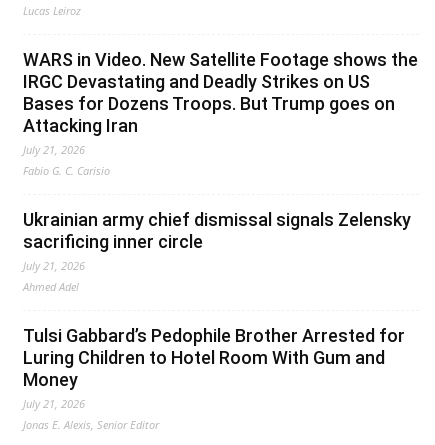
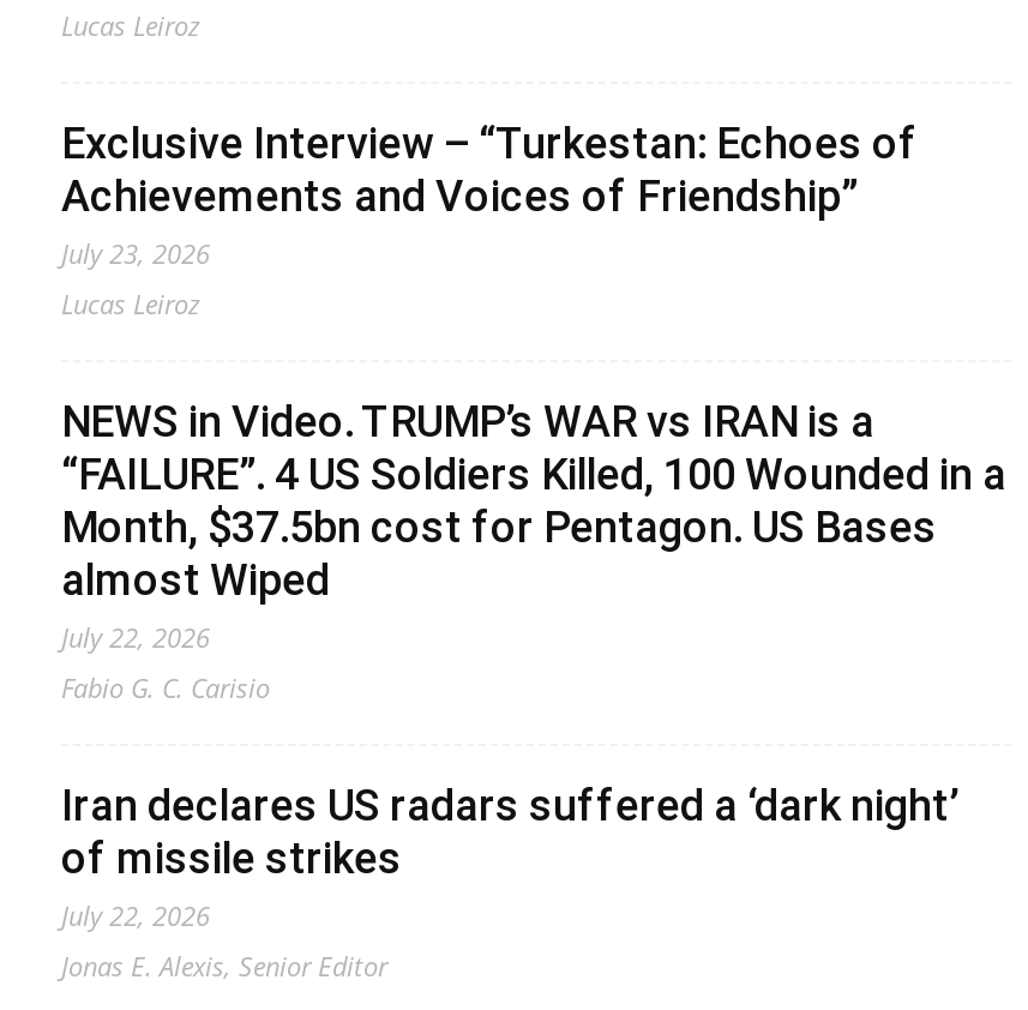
- WARS in Video. New Satellite Footage shows the
- IRGC Devastating and Deadly Strikes on US
- Bases for Dozens Troops. But Trump goes on
- Attacking Iran
- July 21, 2026
+ Exclusive Interview – “Turkestan: Echoes of
+ Achievements and Voices of Friendship”
+ July 23, 2026
+ Lucas Leiroz
+ NEWS in Video. TRUMP’s WAR vs IRAN is a
+ “FAILURE”. 4 US Soldiers Killed, 100 Wounded in a
+ Month, $37.5bn cost for Pentagon. US Bases
+ almost Wiped
+ July 22, 2026

moved down: Fabio G. C. Carisio

- Ukrainian army chief dismissal signals Zelensky
- sacrificing inner circle
- July 21, 2026
- Ahmed Adel
- Tulsi Gabbard’s Pedophile Brother Arrested for
- Luring Children to Hotel Room With Gum and
- Money
- July 21, 2026
+ Iran declares US radars suffered a ‘dark night’
+ of missile strikes
+ July 22, 2026
